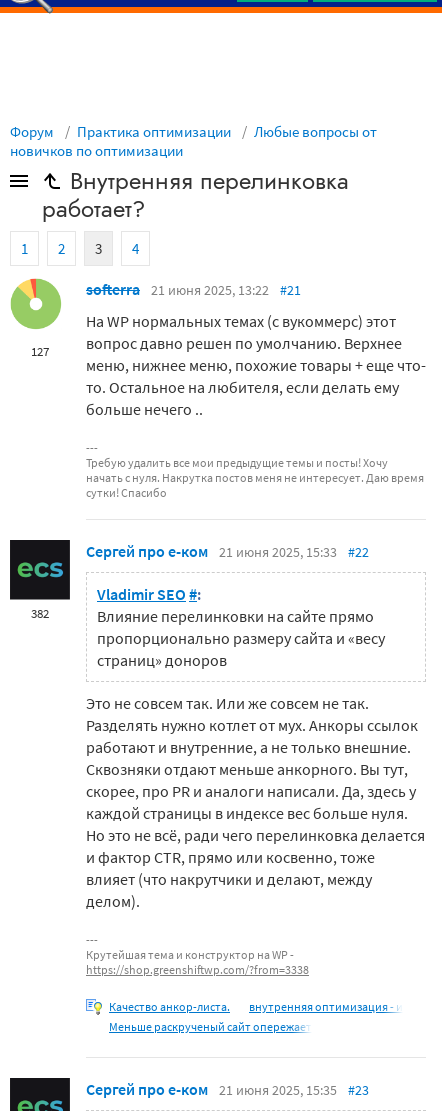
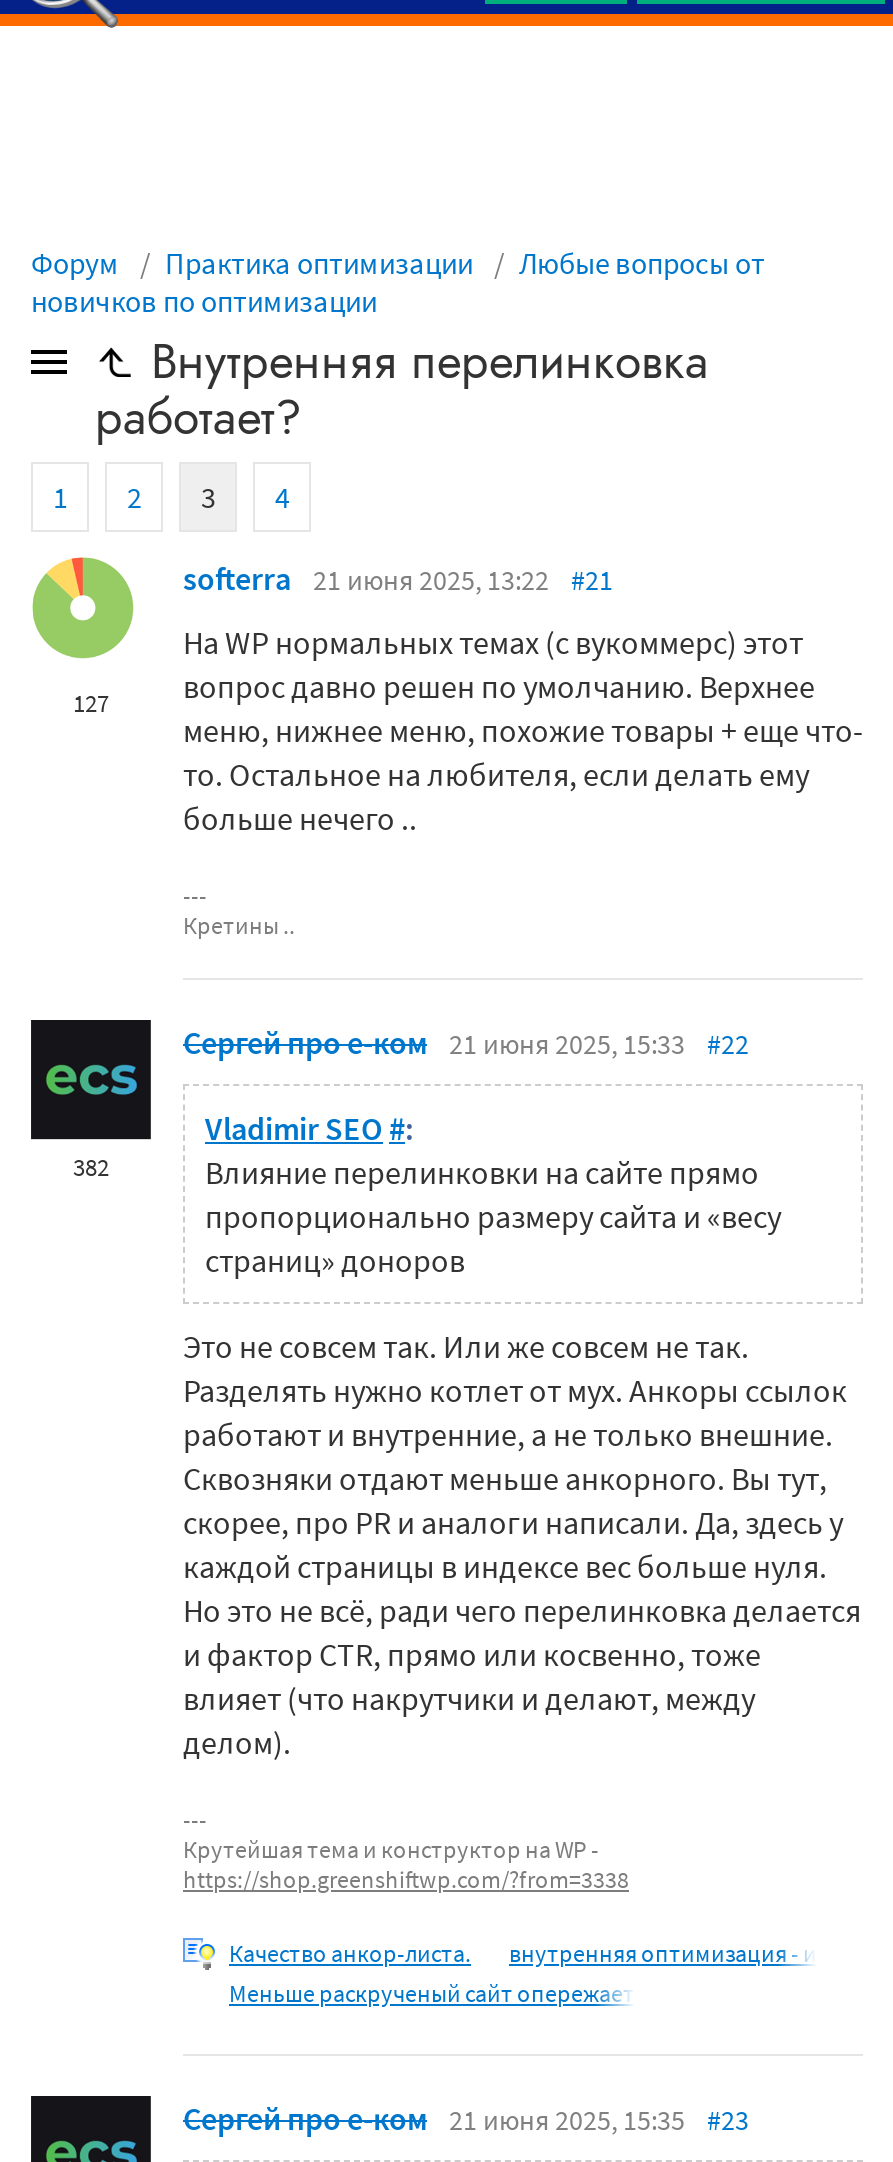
- Требую удалить все мои предыдущие темы и посты! Хочу
- начать с нуля. Накрутка постов меня не интересует. Даю время
- сутки! Спасибо
+ Кретины ..
